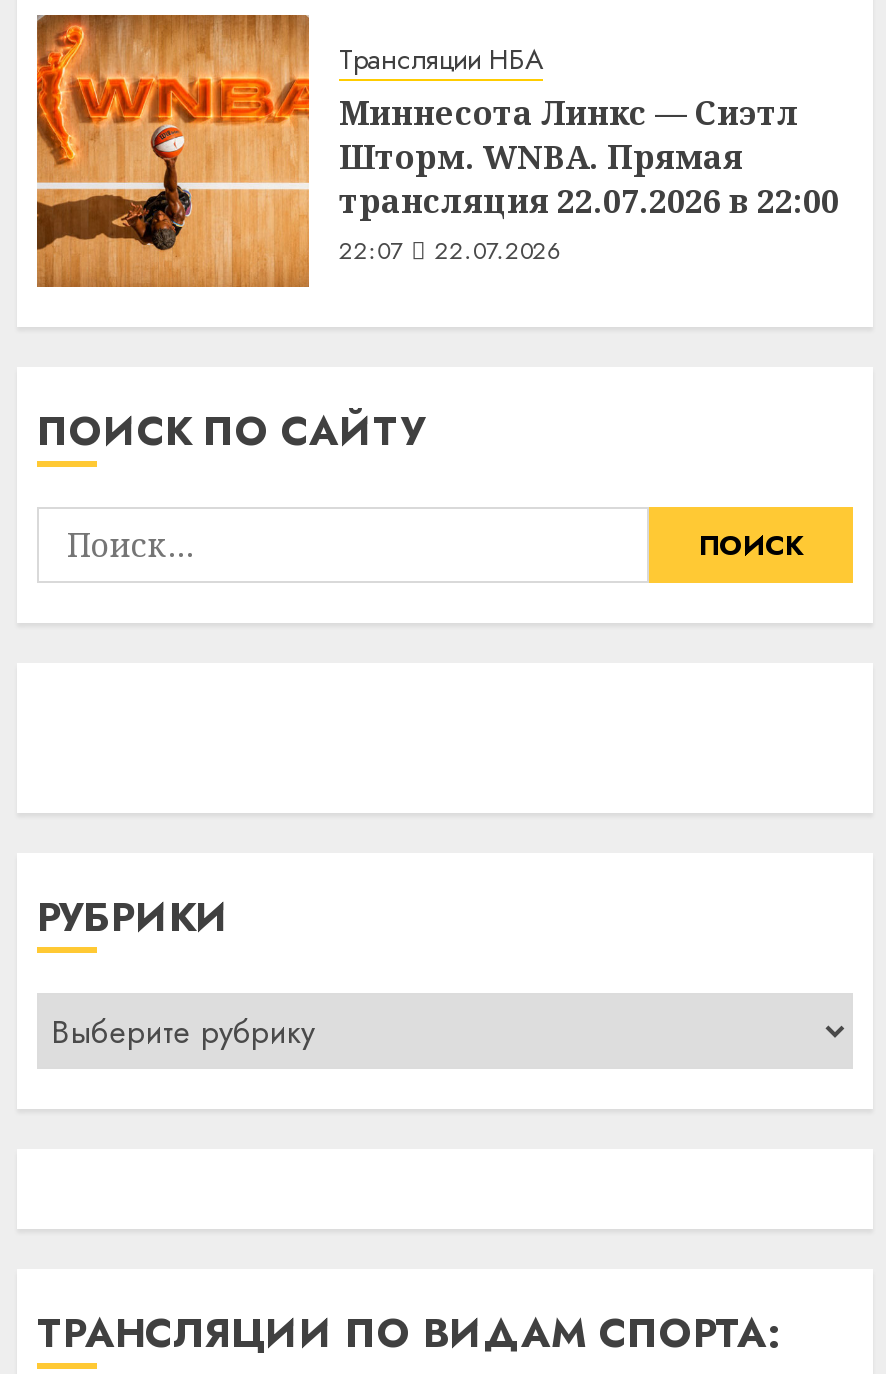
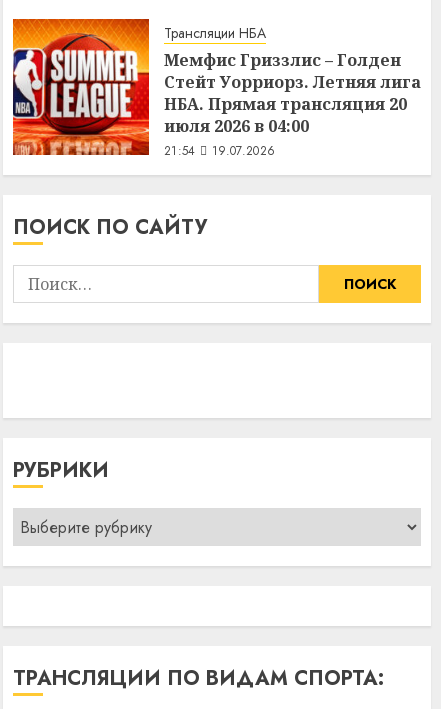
- [image]
- Миннесота Линкс — Сиэтл
- Шторм. WNBA. Прямая
- трансляция 22.07.2026 в 22:00
- 22:07
- 22.07.2026
+ [image]
+ Мемфис Гриззлис – Голден
+ Стейт Уорриорз. Летняя лига
+ НБА. Прямая трансляция 20
+ июля 2026 в 04:00
+ 21:54
+ 19.07.2026
